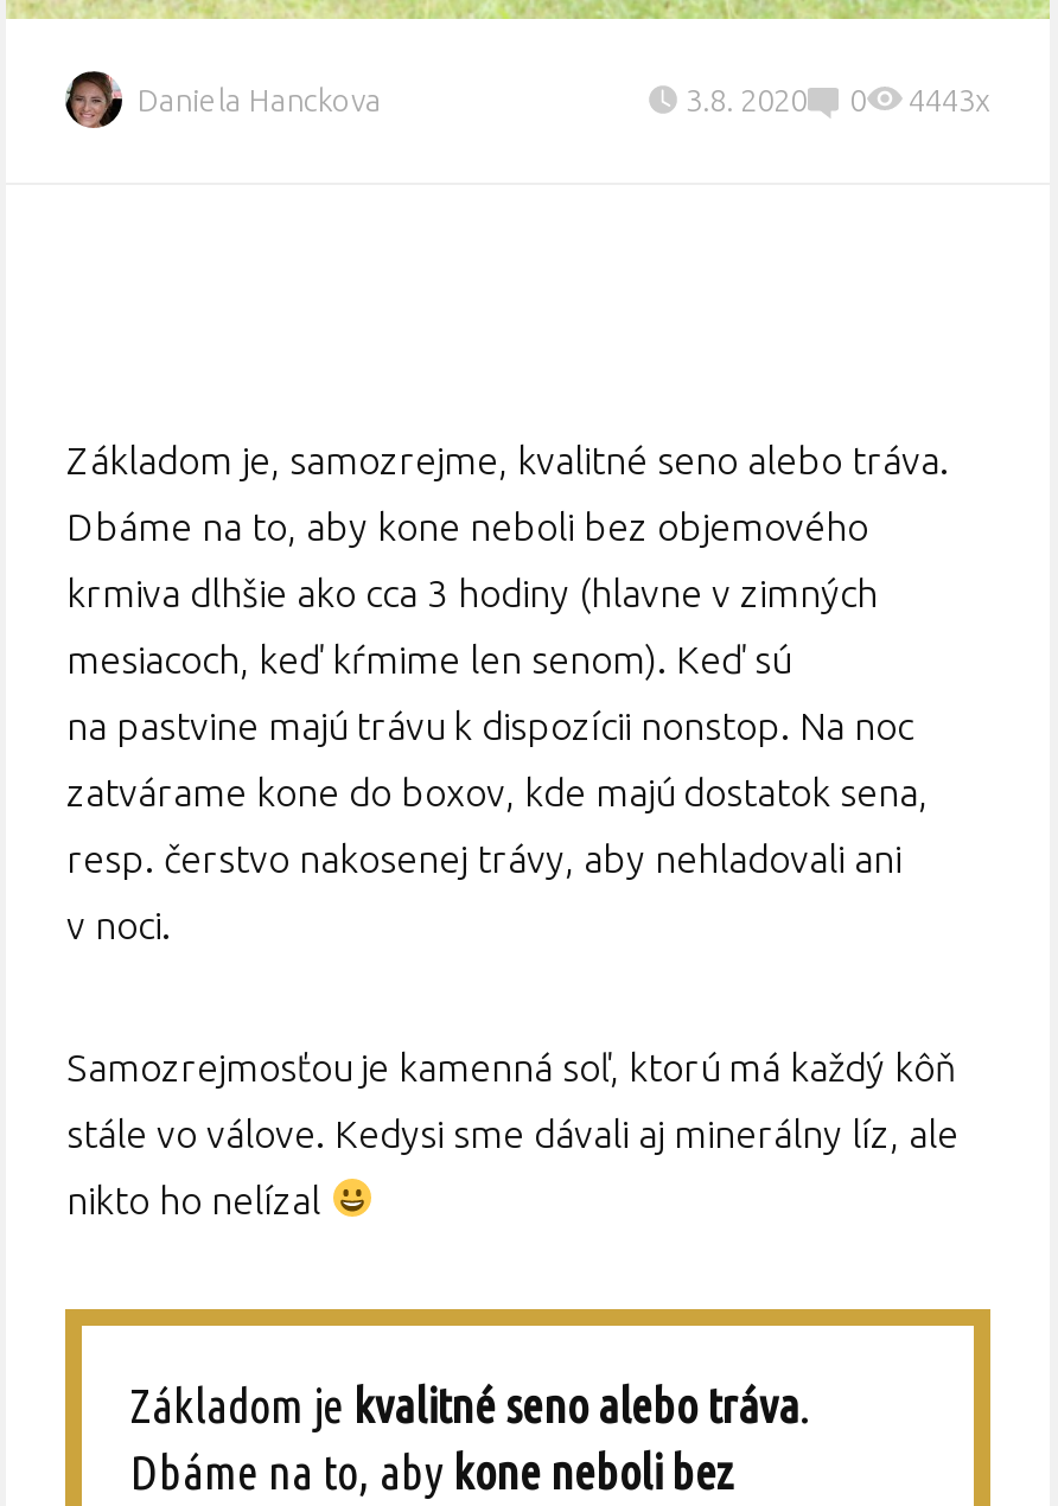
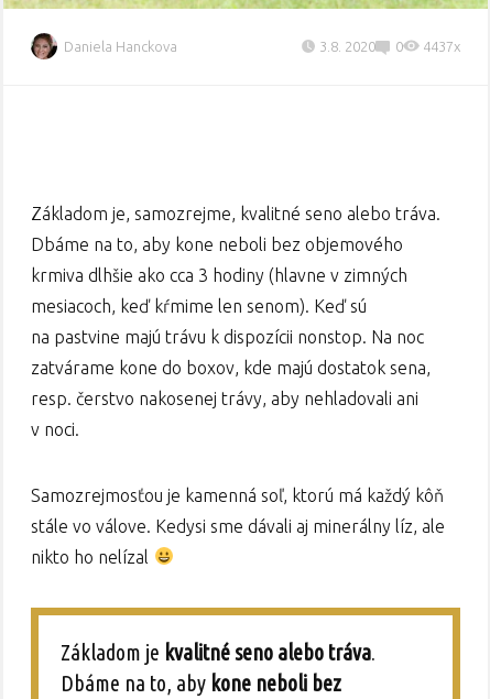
- 4443x
+ 4437x
